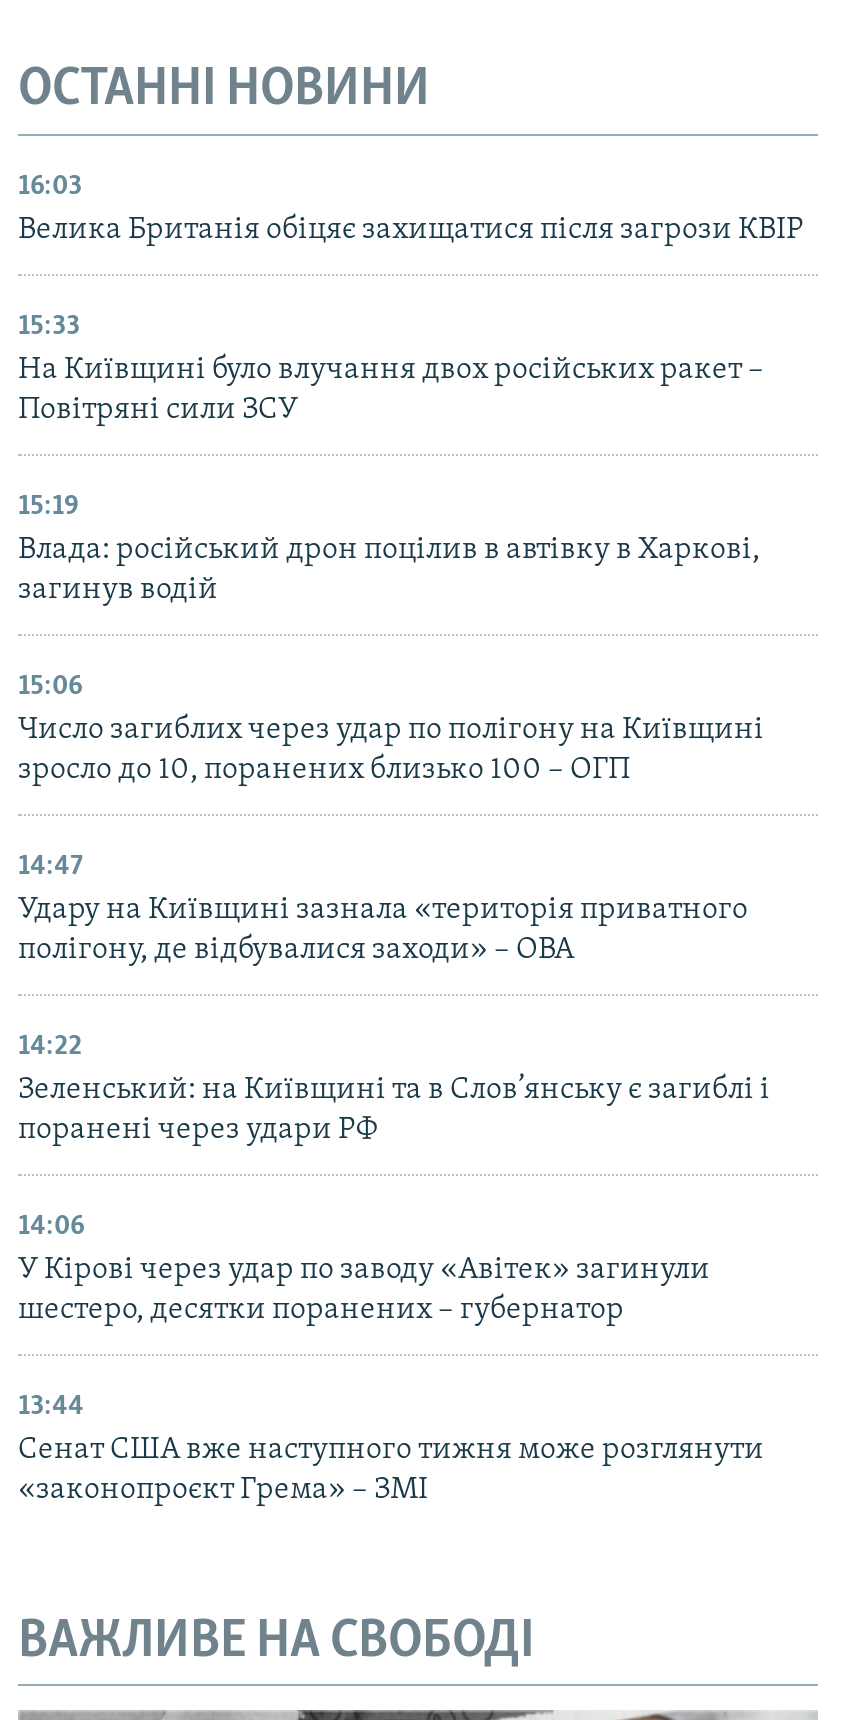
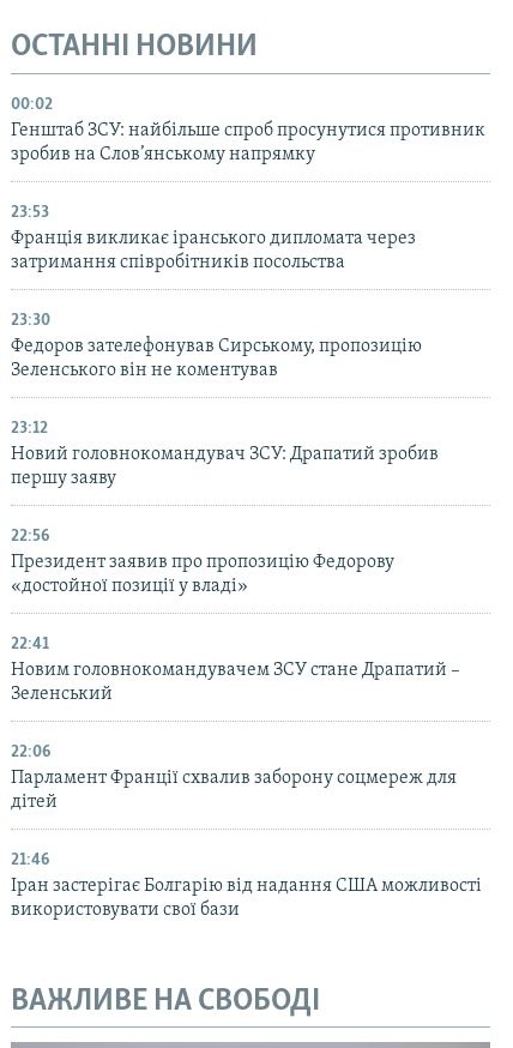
- 16:03
- Велика Британія обіцяє захищатися після загрози КВІР
+ 00:02
+ Генштаб ЗСУ: найбільше cпроб просунутися противник
+ зробив на Слов’янському напрямку

- 15:33
- На Київщині було влучання двох російських ракет –
- Повітряні сили ЗСУ
+ 23:53
+ Франція викликає іранського дипломата через
+ затримання співробітників посольства

- 15:19
- Влада: російський дрон поцілив в автівку в Харкові,
- загинув водій
+ 23:30
+ Федоров зателефонував Сирському, пропозицію
+ Зеленського він не коментував

- 15:06
- Число загиблих через удар по полігону на Київщині
- зросло до 10, поранених близько 100 – ОГП
+ 23:12
+ Новий головнокомандувач ЗСУ: Драпатий зробив
+ першу заяву

- 14:47
- Удару на Київщині зазнала «територія приватного
- полігону, де відбувалися заходи» – ОВА
+ 22:56
+ Президент заявив про пропозицію Федорову
+ «достойної позиції у владі»

- 14:22
- Зеленський: на Київщині та в Слов’янську є загиблі і
- поранені через удари РФ
+ 22:41
+ Новим головнокомандувачем ЗСУ стане Драпатий –
+ Зеленський

- 14:06
- У Кірові через удар по заводу «Авітек» загинули
- шестеро, десятки поранених – губернатор
+ 22:06
+ Парламент Франції схвалив заборону соцмереж для
+ дітей

- 13:44
- Сенат CША вже наступного тижня може розглянути
- «законопроєкт Грема» – ЗМІ
+ 21:46
+ Іран застерігає Болгарію від надання США можливості
+ використовувати свої бази
